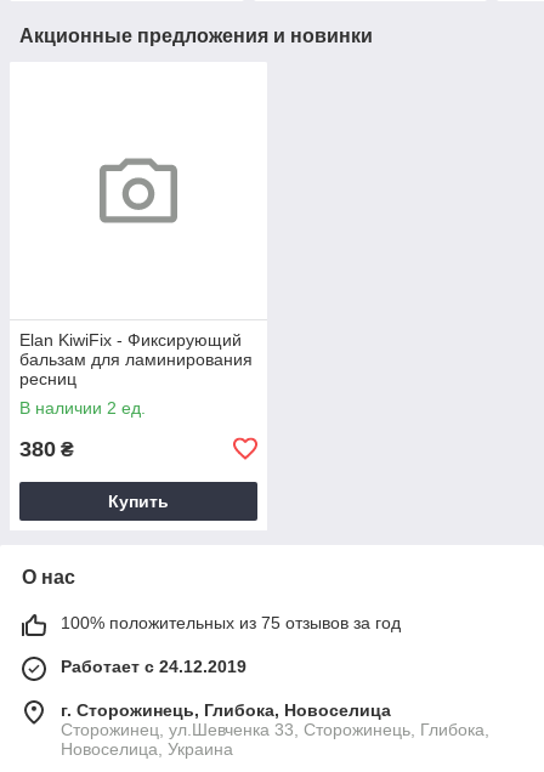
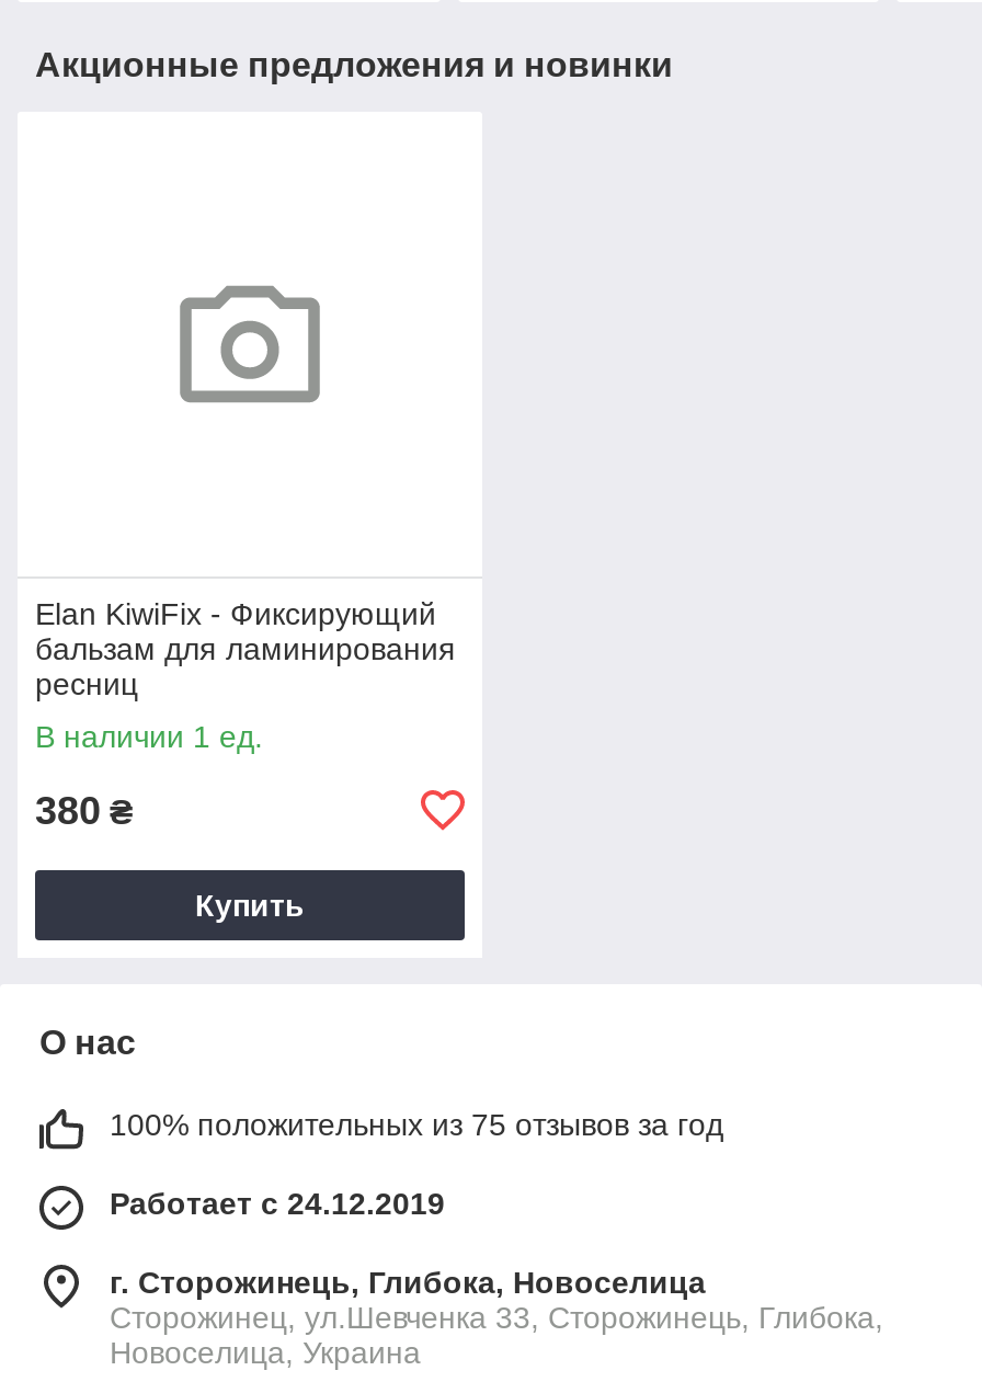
- В наличии 2 ед.
+ В наличии 1 ед.
